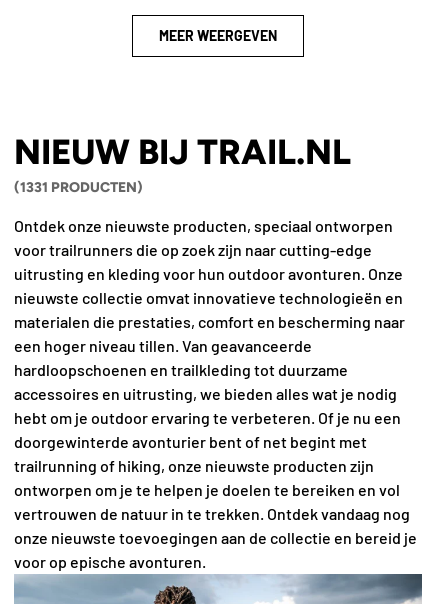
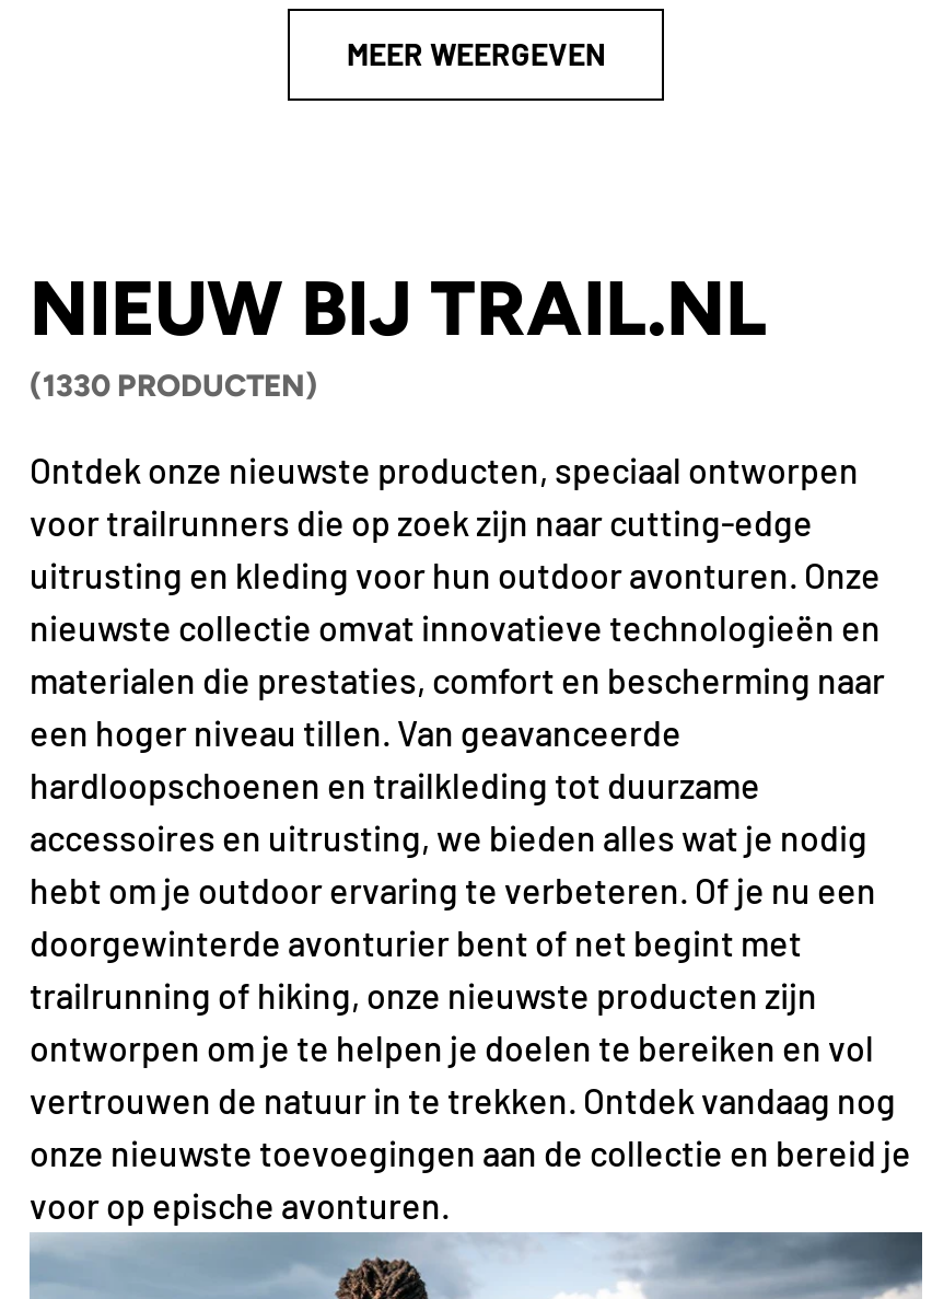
- (1331 PRODUCTEN)
+ (1330 PRODUCTEN)
